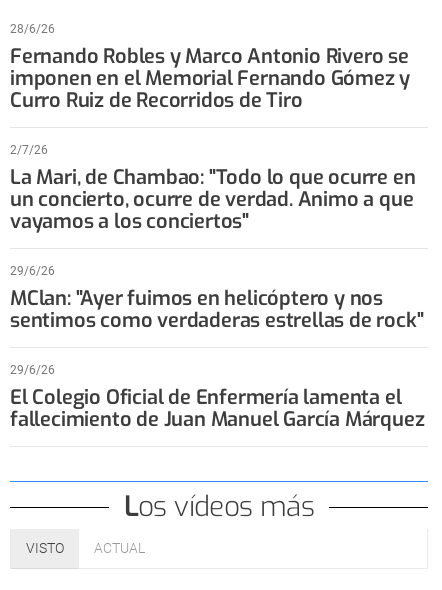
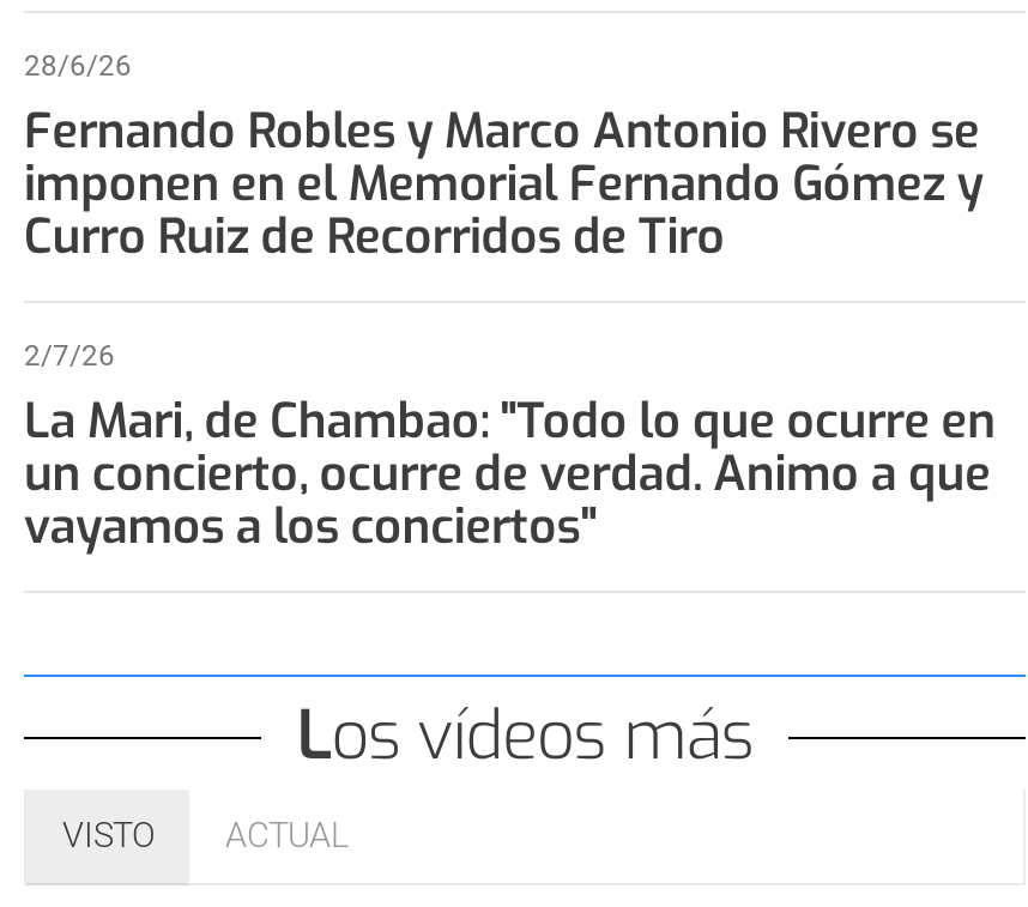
- 29/6/26
- MClan: "Ayer fuimos en helicóptero y nos
- sentimos como verdaderas estrellas de rock"
- 29/6/26
- El Colegio Oficial de Enfermería lamenta el
- fallecimiento de Juan Manuel García Márquez
